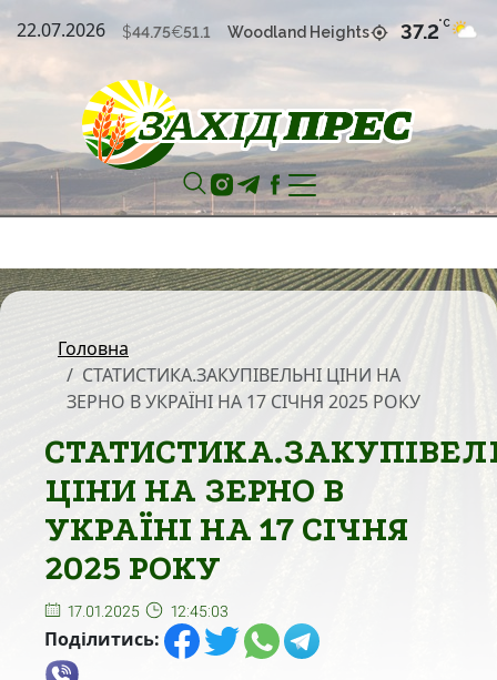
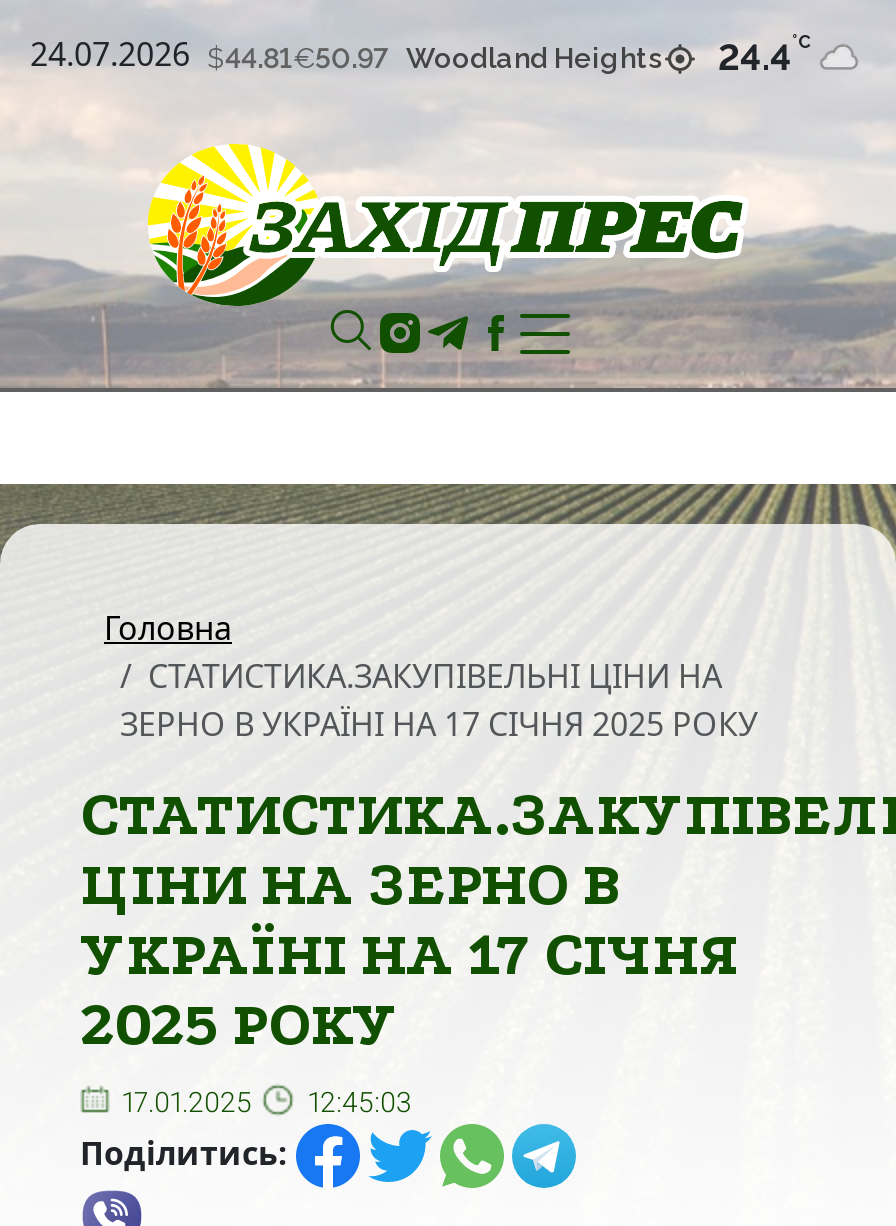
- 22.07.2026
- $44.75€51.1
- Woodland Heights
- 37.2°С
+ 24.07.2026 $44.81€50.97 Woodland Heights
+ 24.4°С
